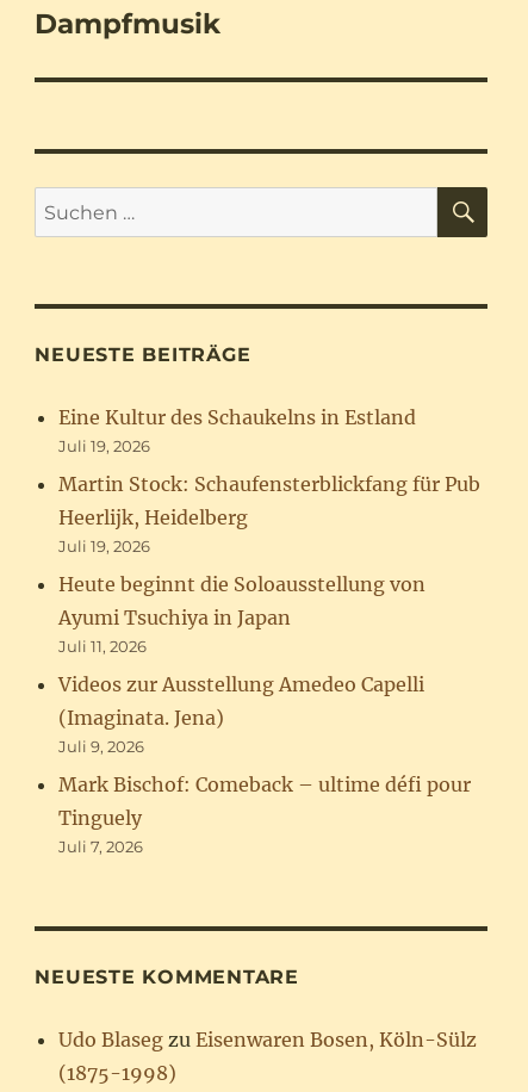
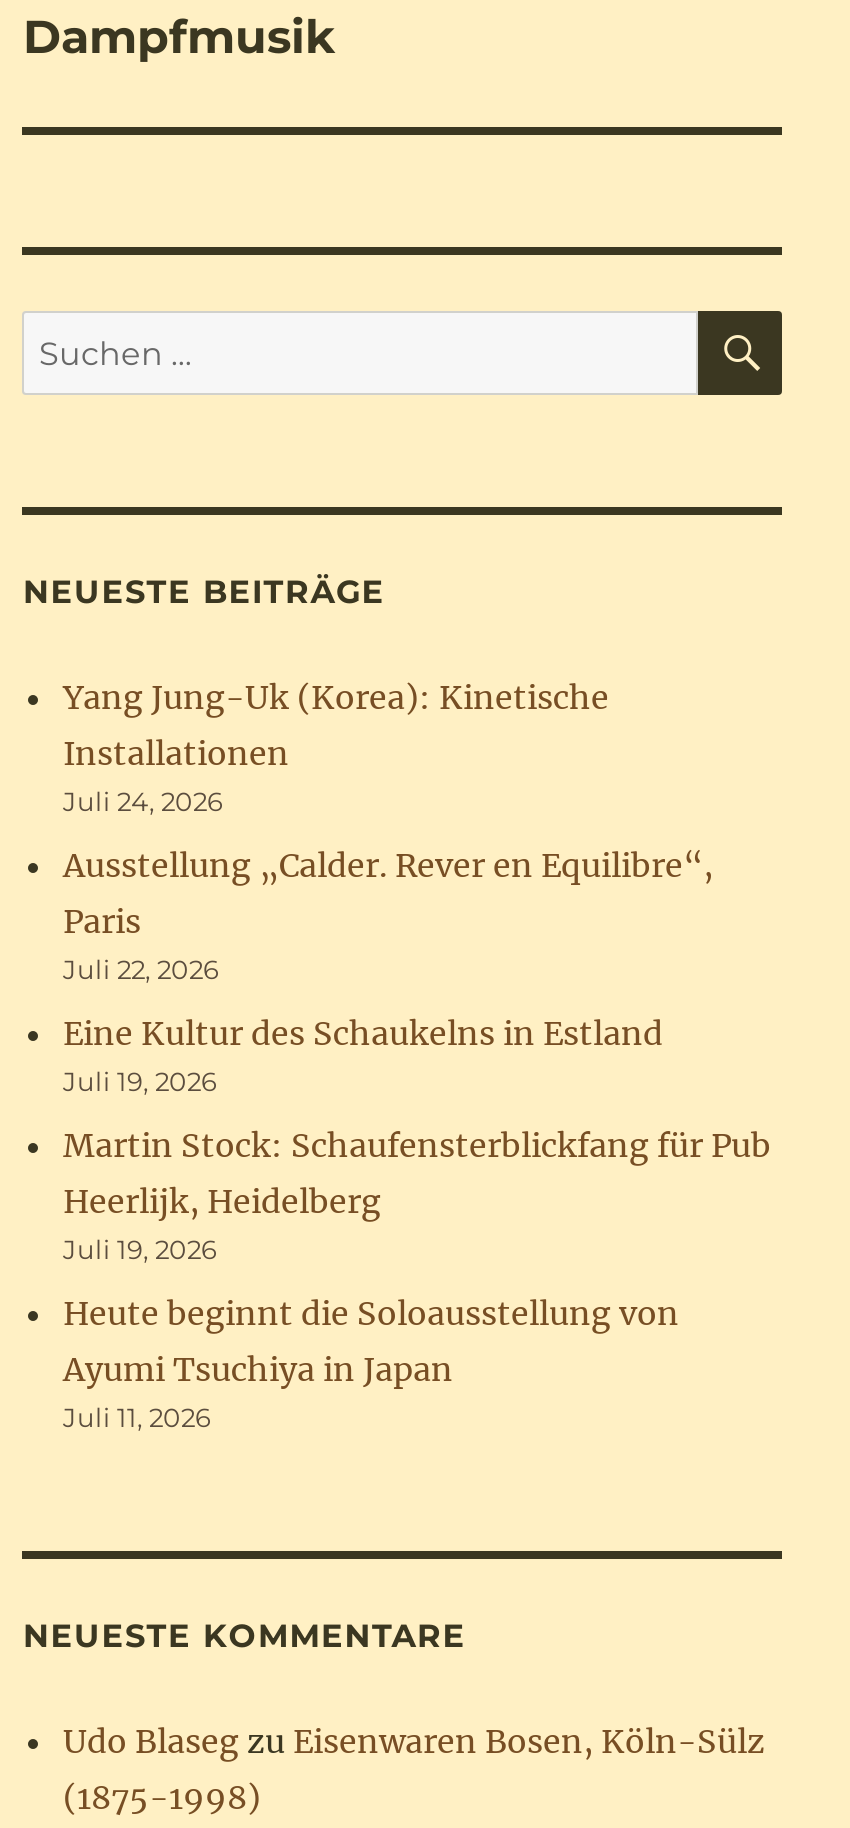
+ Yang Jung-Uk (Korea): Kinetische
+ Installationen
+ Juli 24, 2026
+ Ausstellung „Calder. Rever en Equilibre“,
+ Paris
+ Juli 22, 2026

moved down: Eine Kultur des Schaukelns in Estland | Juli 19, 2026 | Martin Stock: Schaufensterblickfang für Pub | Heerlijk, Heidelberg | Juli 19, 2026 | Heute beginnt die Soloausstellung von | Ayumi Tsuchiya in Japan | Juli 11, 2026

- Videos zur Ausstellung Amedeo Capelli
- (Imaginata. Jena)
- Juli 9, 2026
- Mark Bischof: Comeback – ultime défi pour
- Tinguely
- Juli 7, 2026
